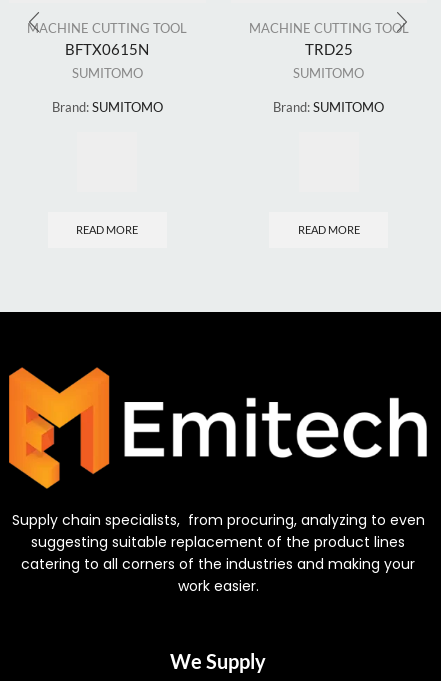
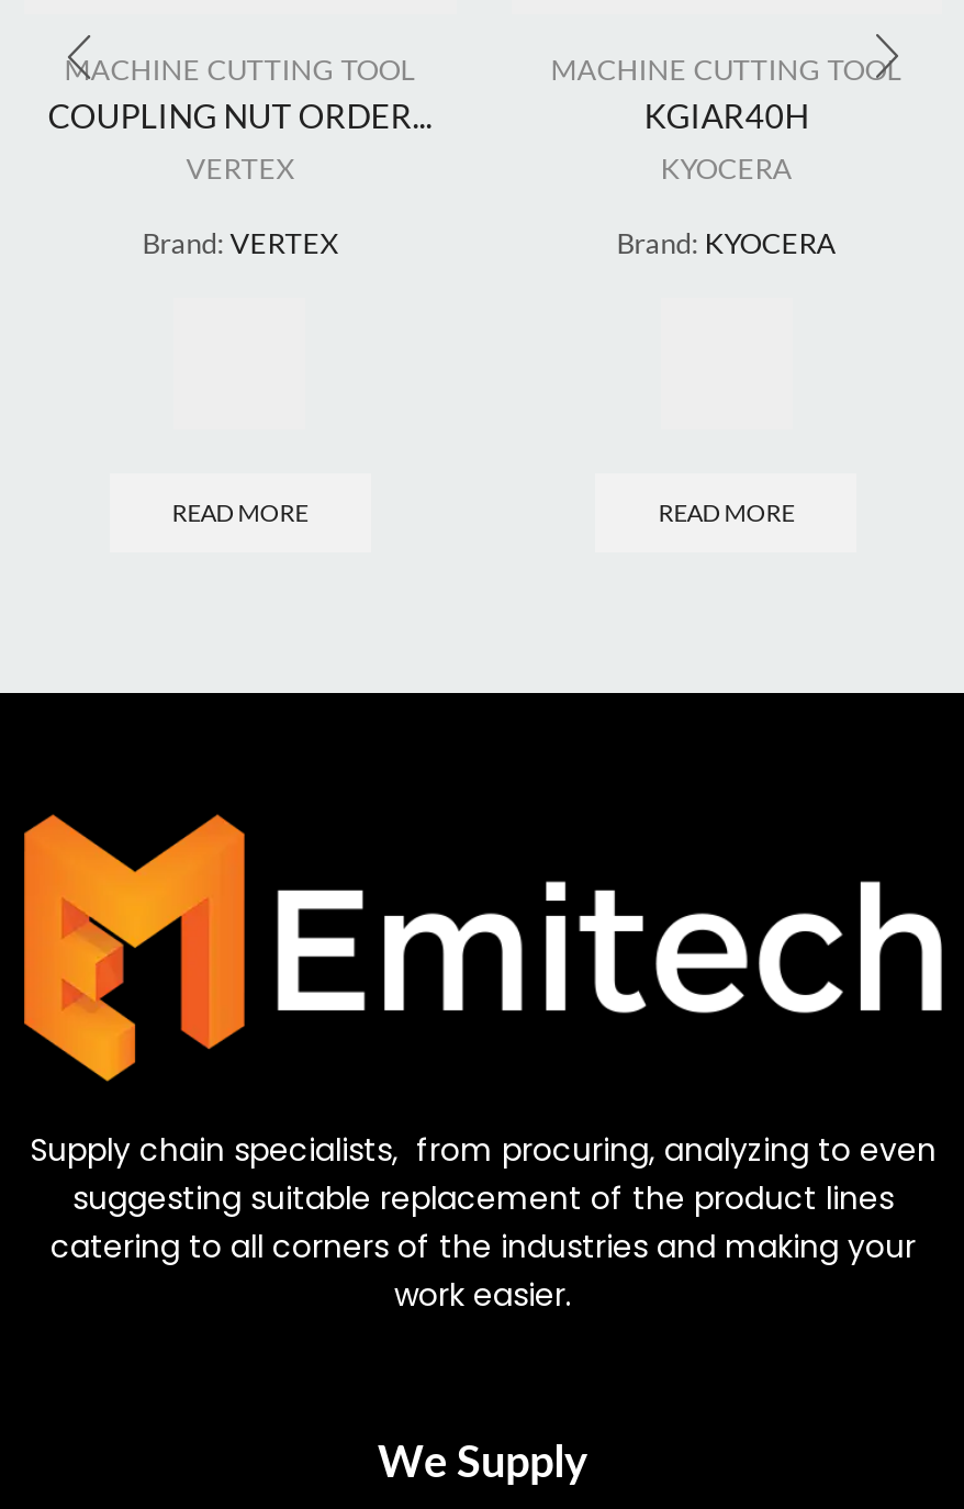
- BFTX0615N
- SUMITOMO
+ COUPLING NUT ORDER...
+ VERTEX

- TRD25
- SUMITOMO
+ KGIAR40H
+ KYOCERA

- Brand: SUMITOMO
+ Brand: VERTEX

- Brand: SUMITOMO
+ Brand: KYOCERA
